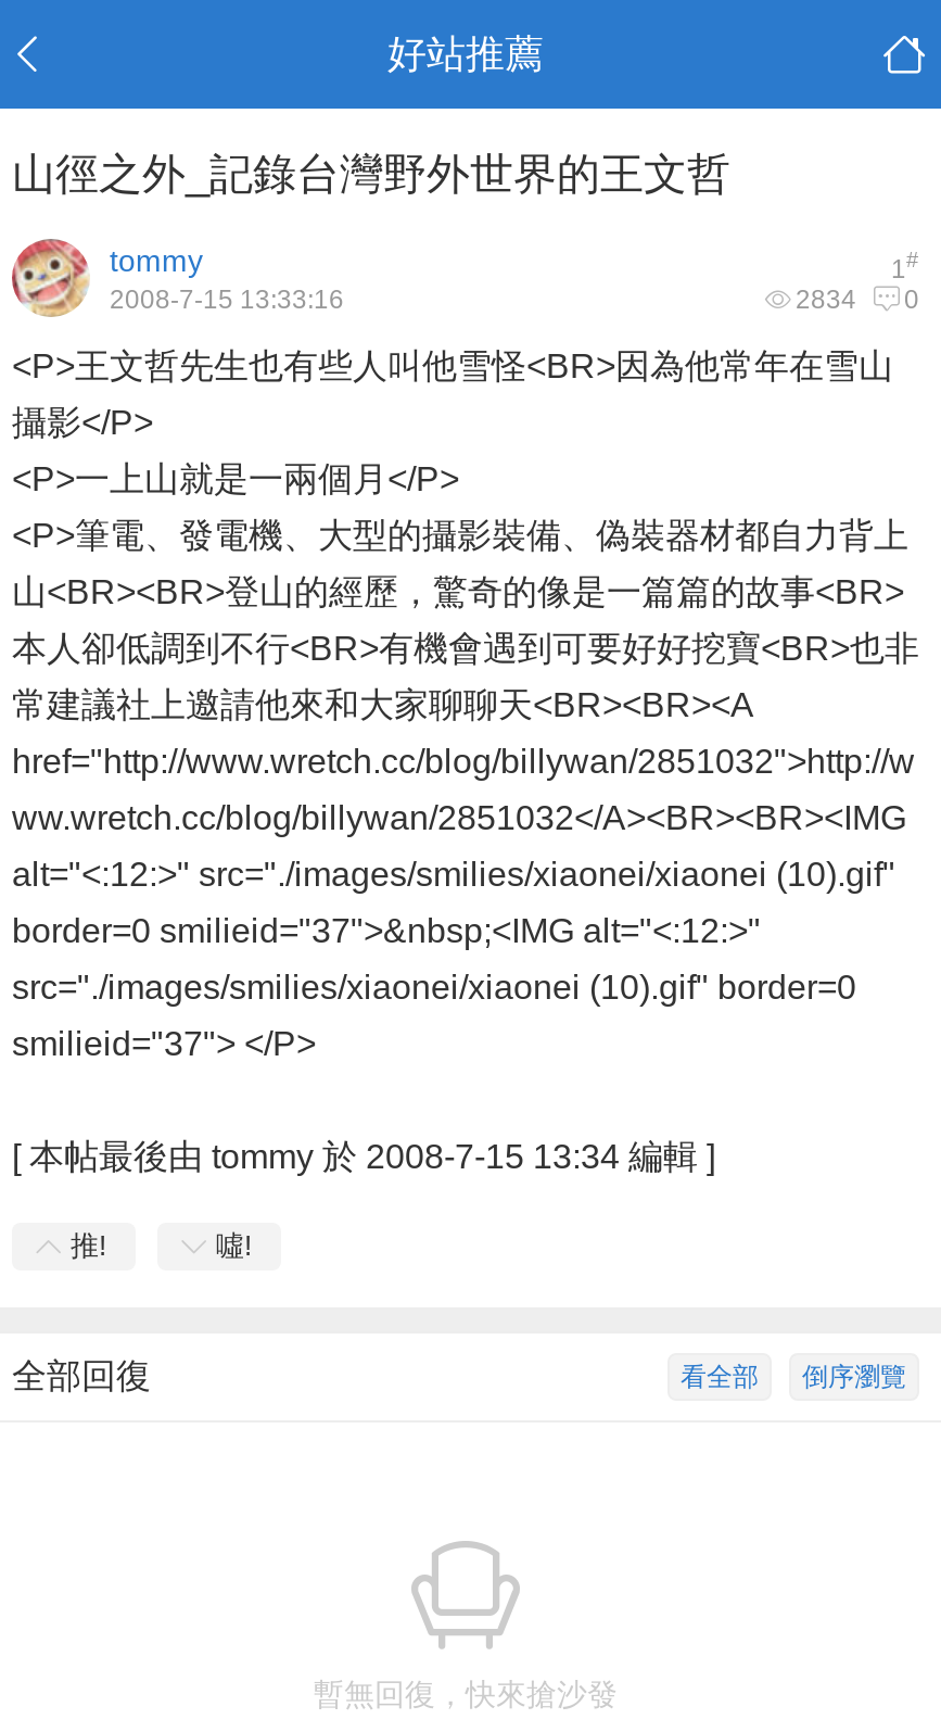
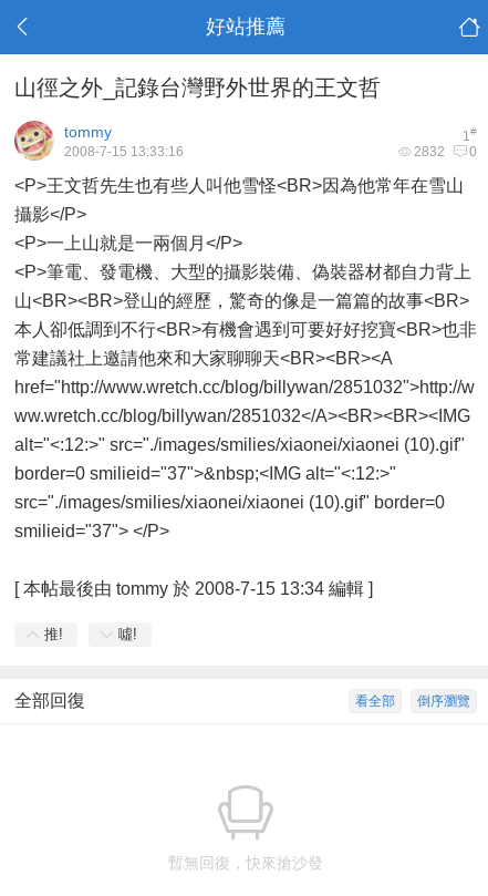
- 2834 0
+ 2832 0
